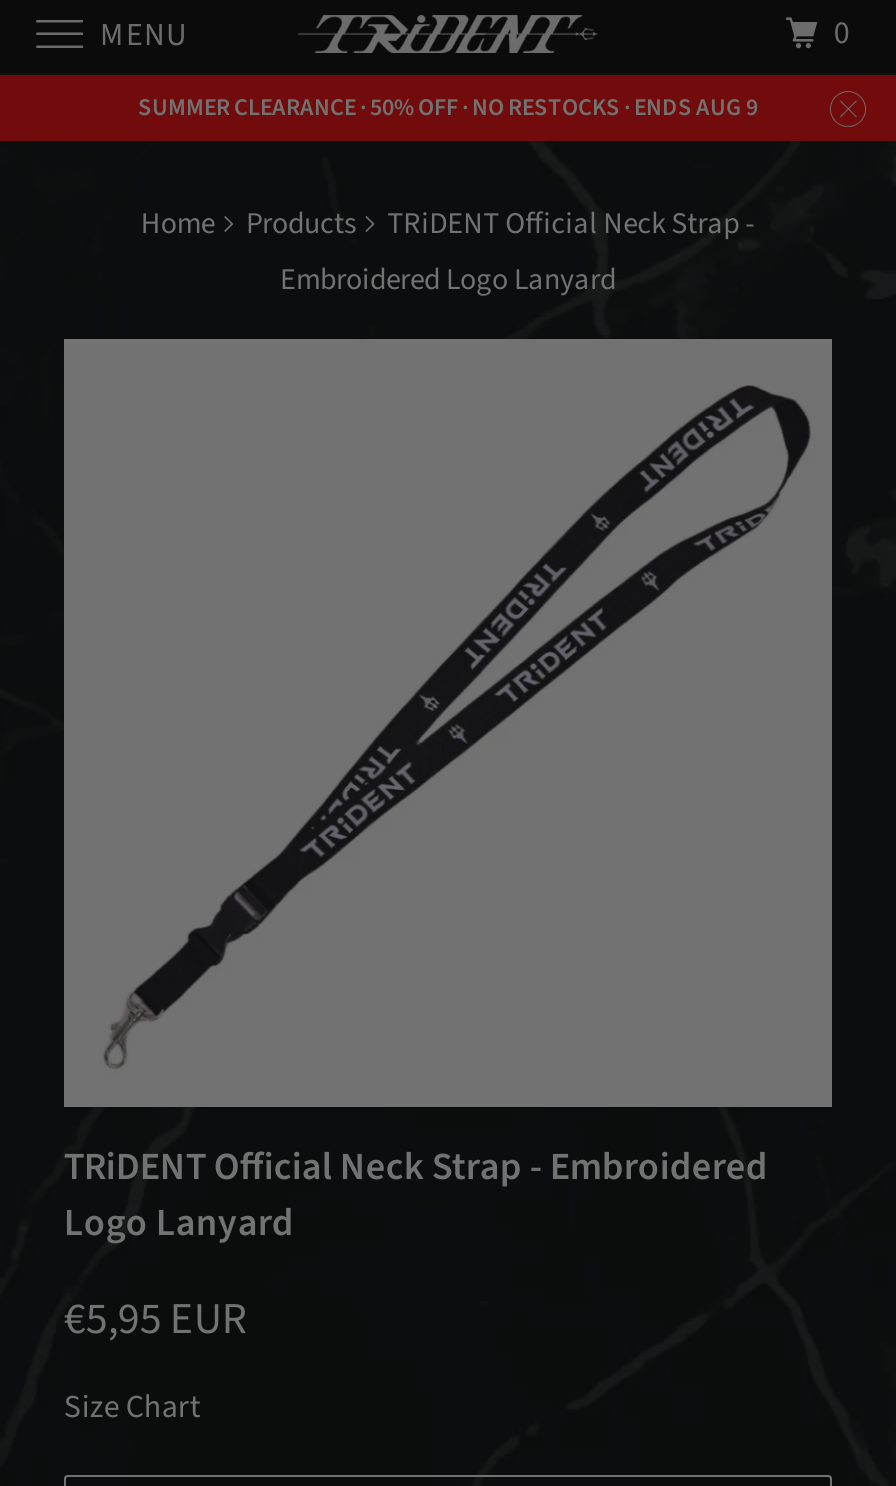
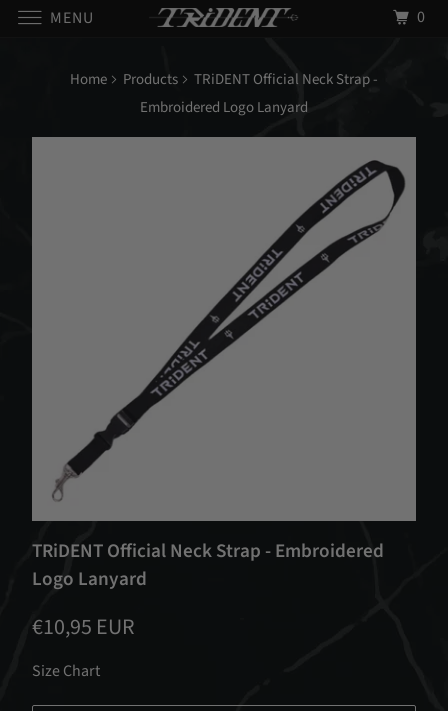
- SUMMER CLEARANCE · 50% OFF · NO RESTOCKS · ENDS AUG 9

- €5,95 EUR
+ €10,95 EUR
